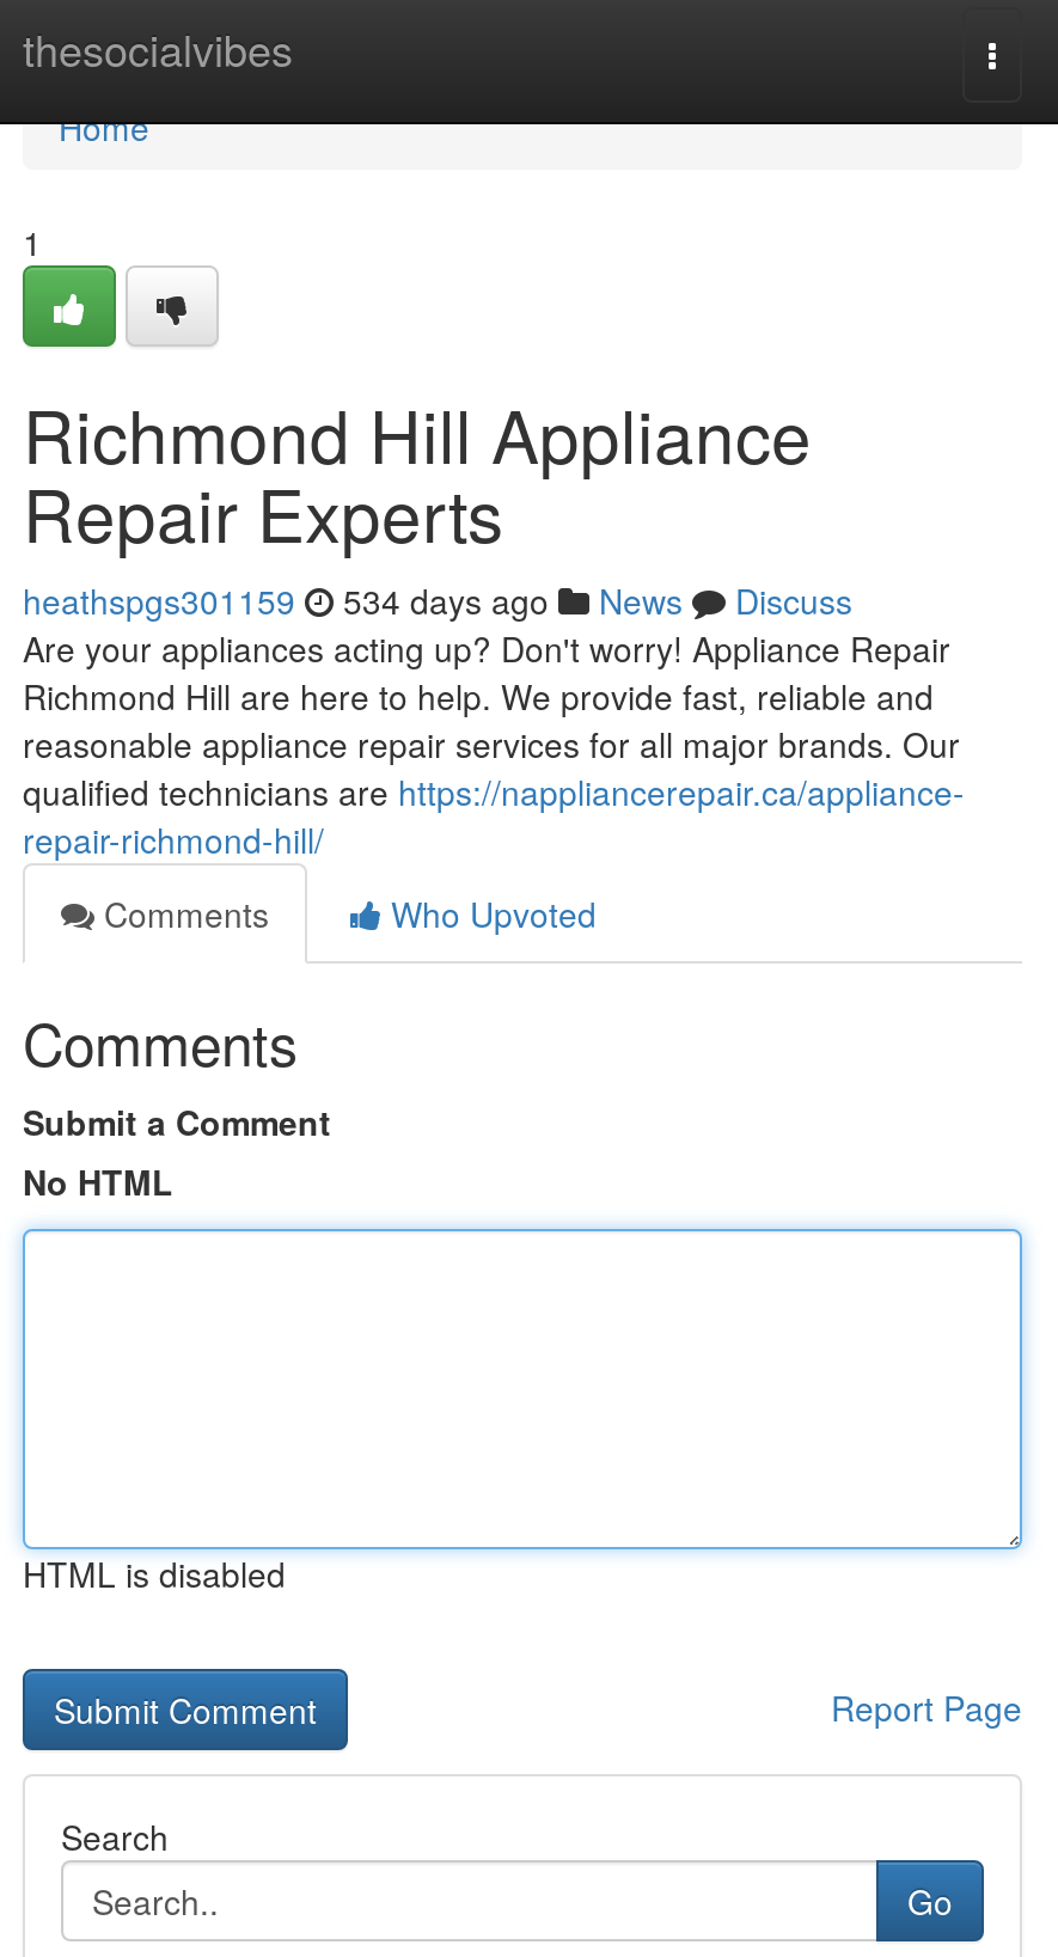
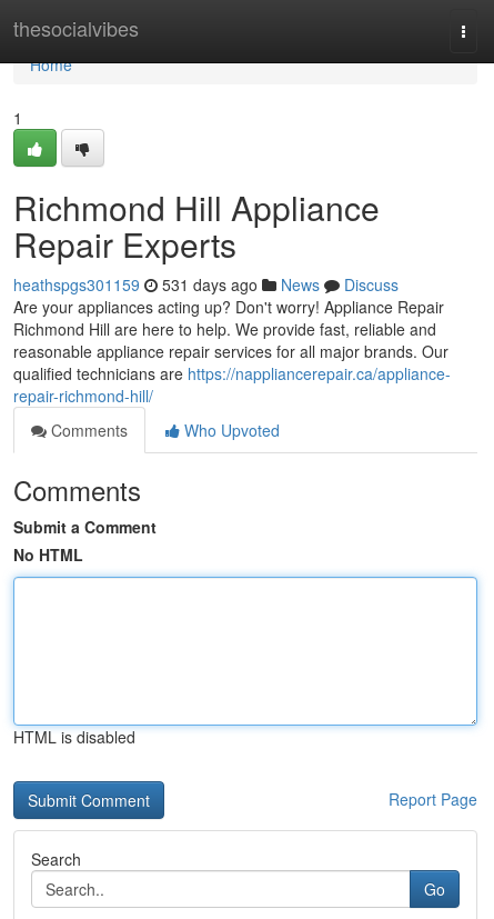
- heathspgs301159 534 days ago News Discuss
+ heathspgs301159 531 days ago News Discuss
